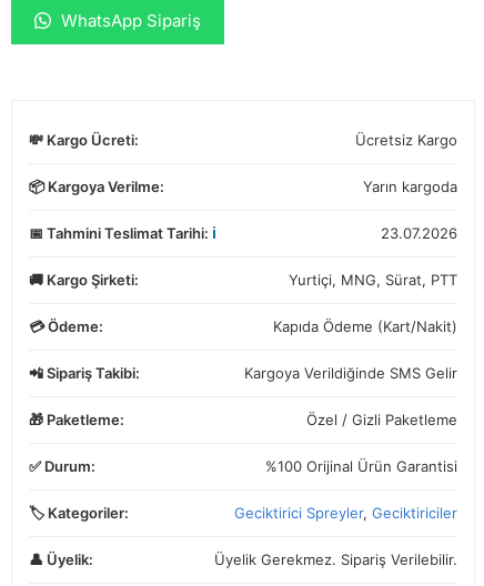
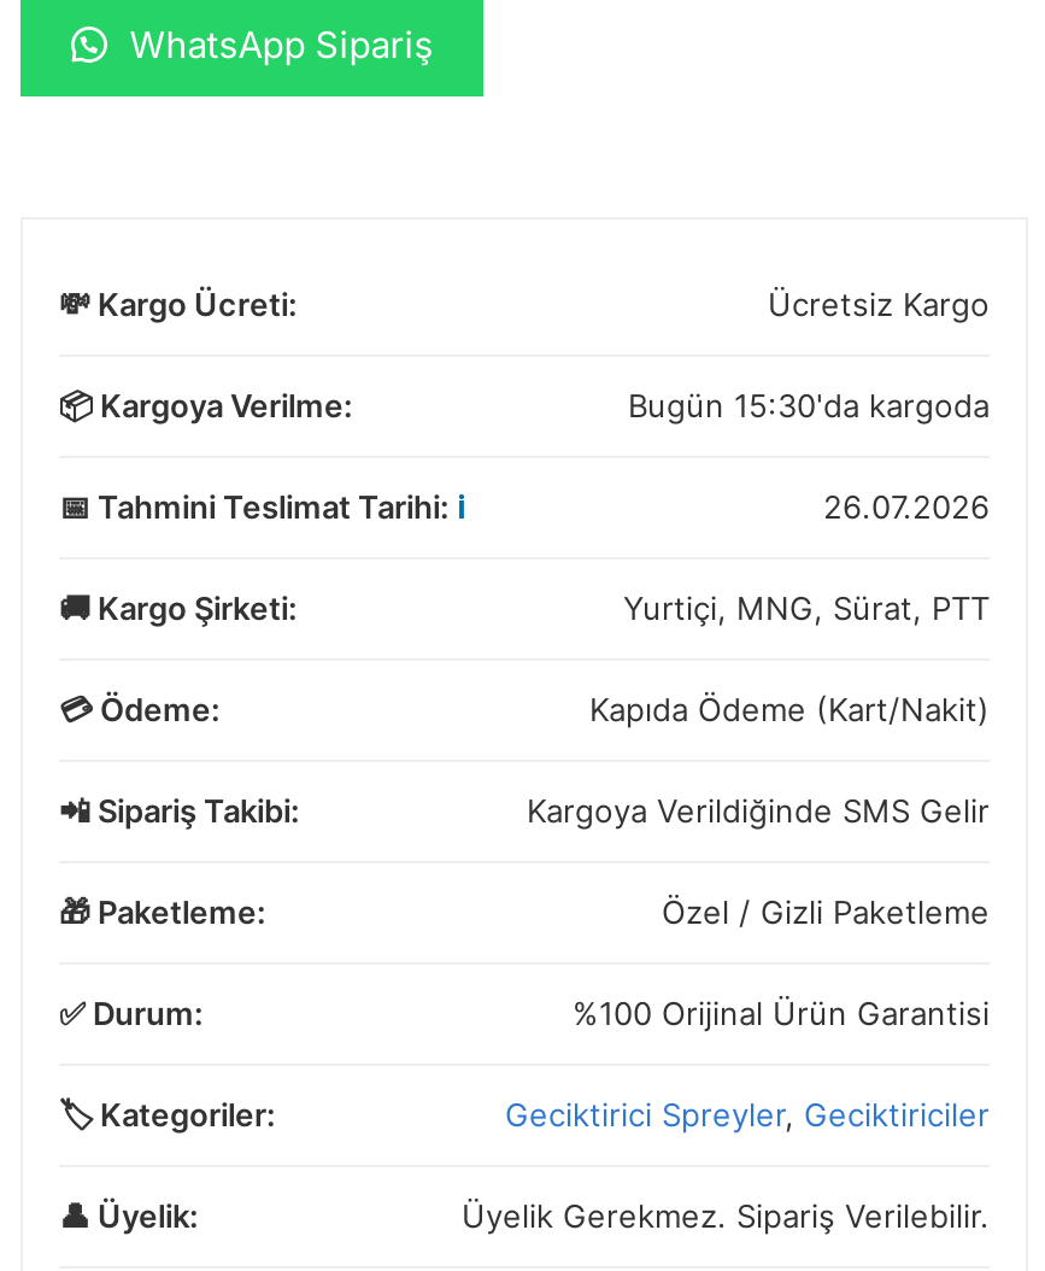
- Yarın kargoda
+ Bugün 15:30'da kargoda

- 23.07.2026
+ 26.07.2026
